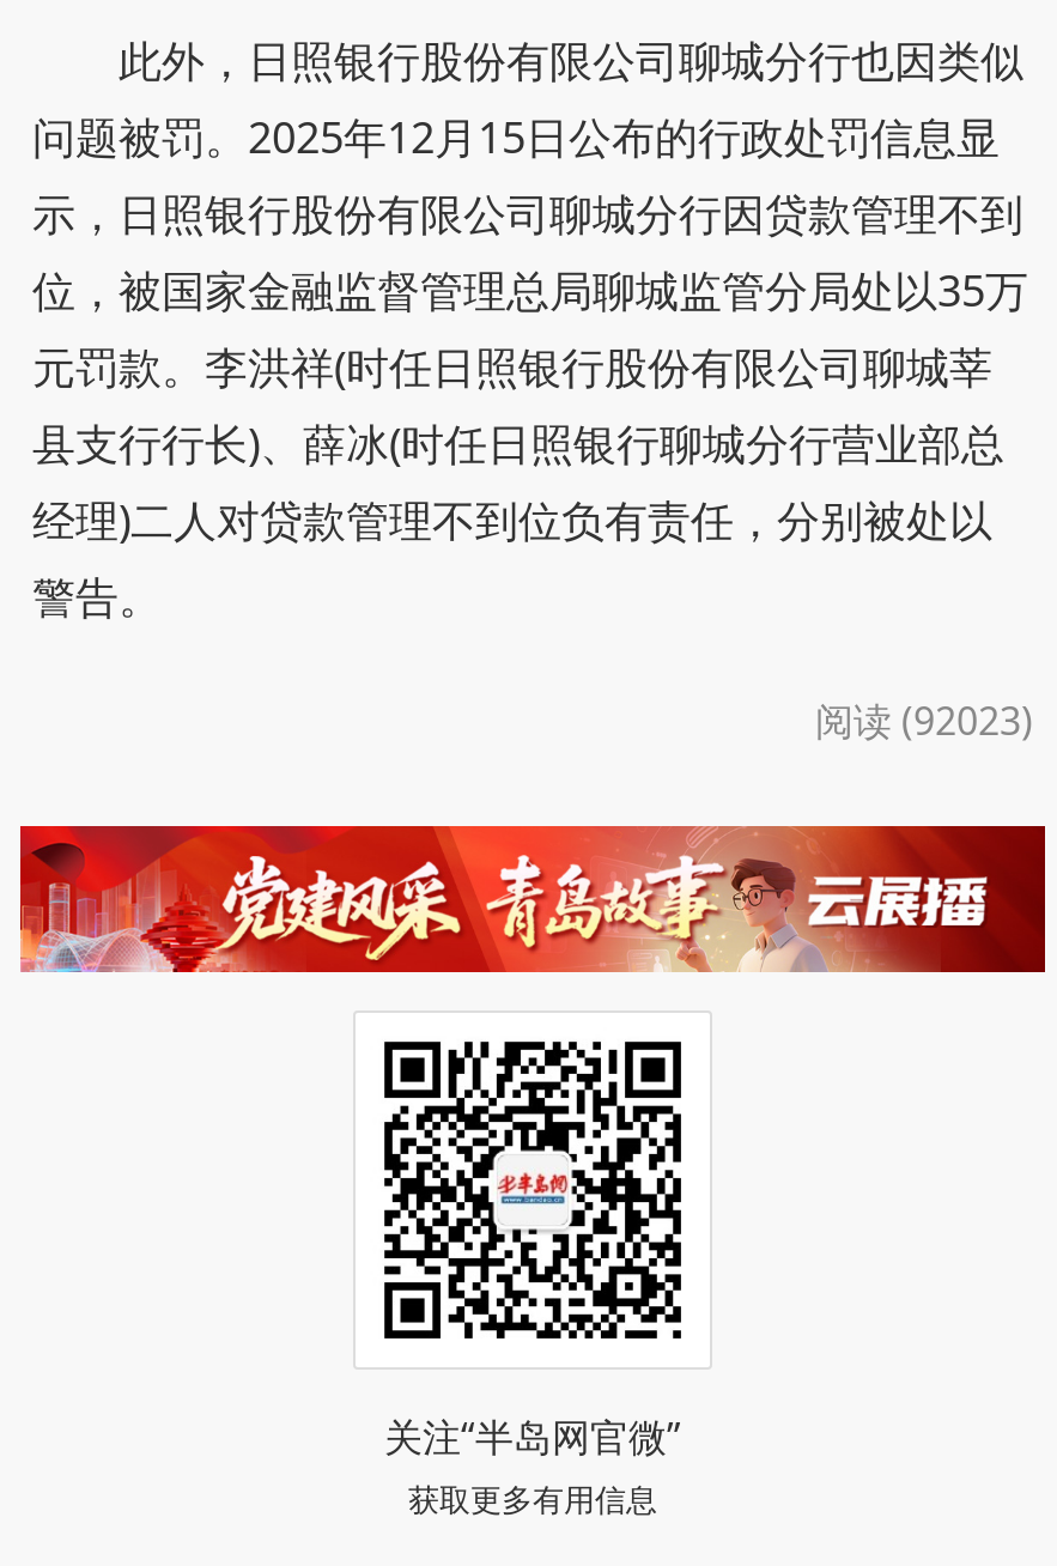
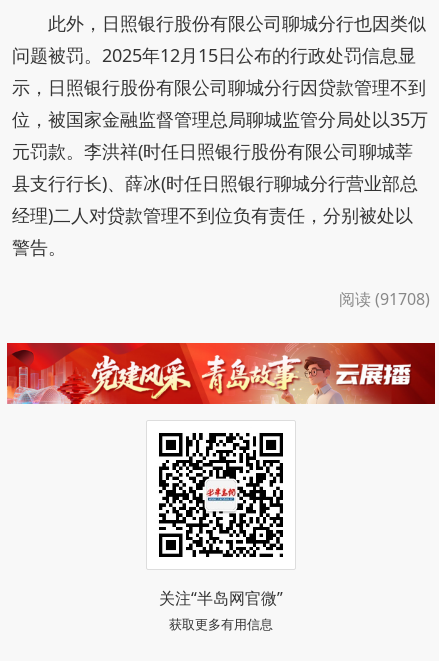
- 阅读 (92023)
+ 阅读 (91708)
